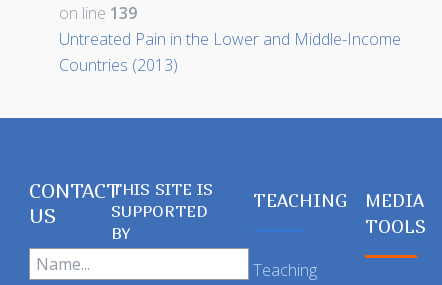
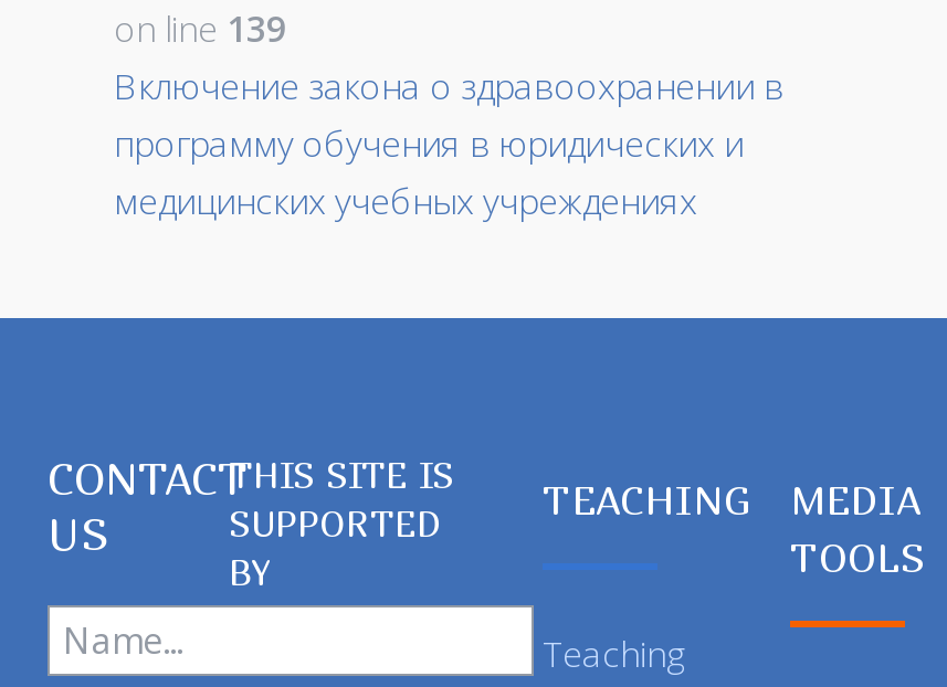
- Untreated Pain in the Lower and Middle-Income
- Countries (2013)
+ Включение закона о здравоохранении в
+ программу обучения в юридических и
+ медицинских учебных учреждениях
